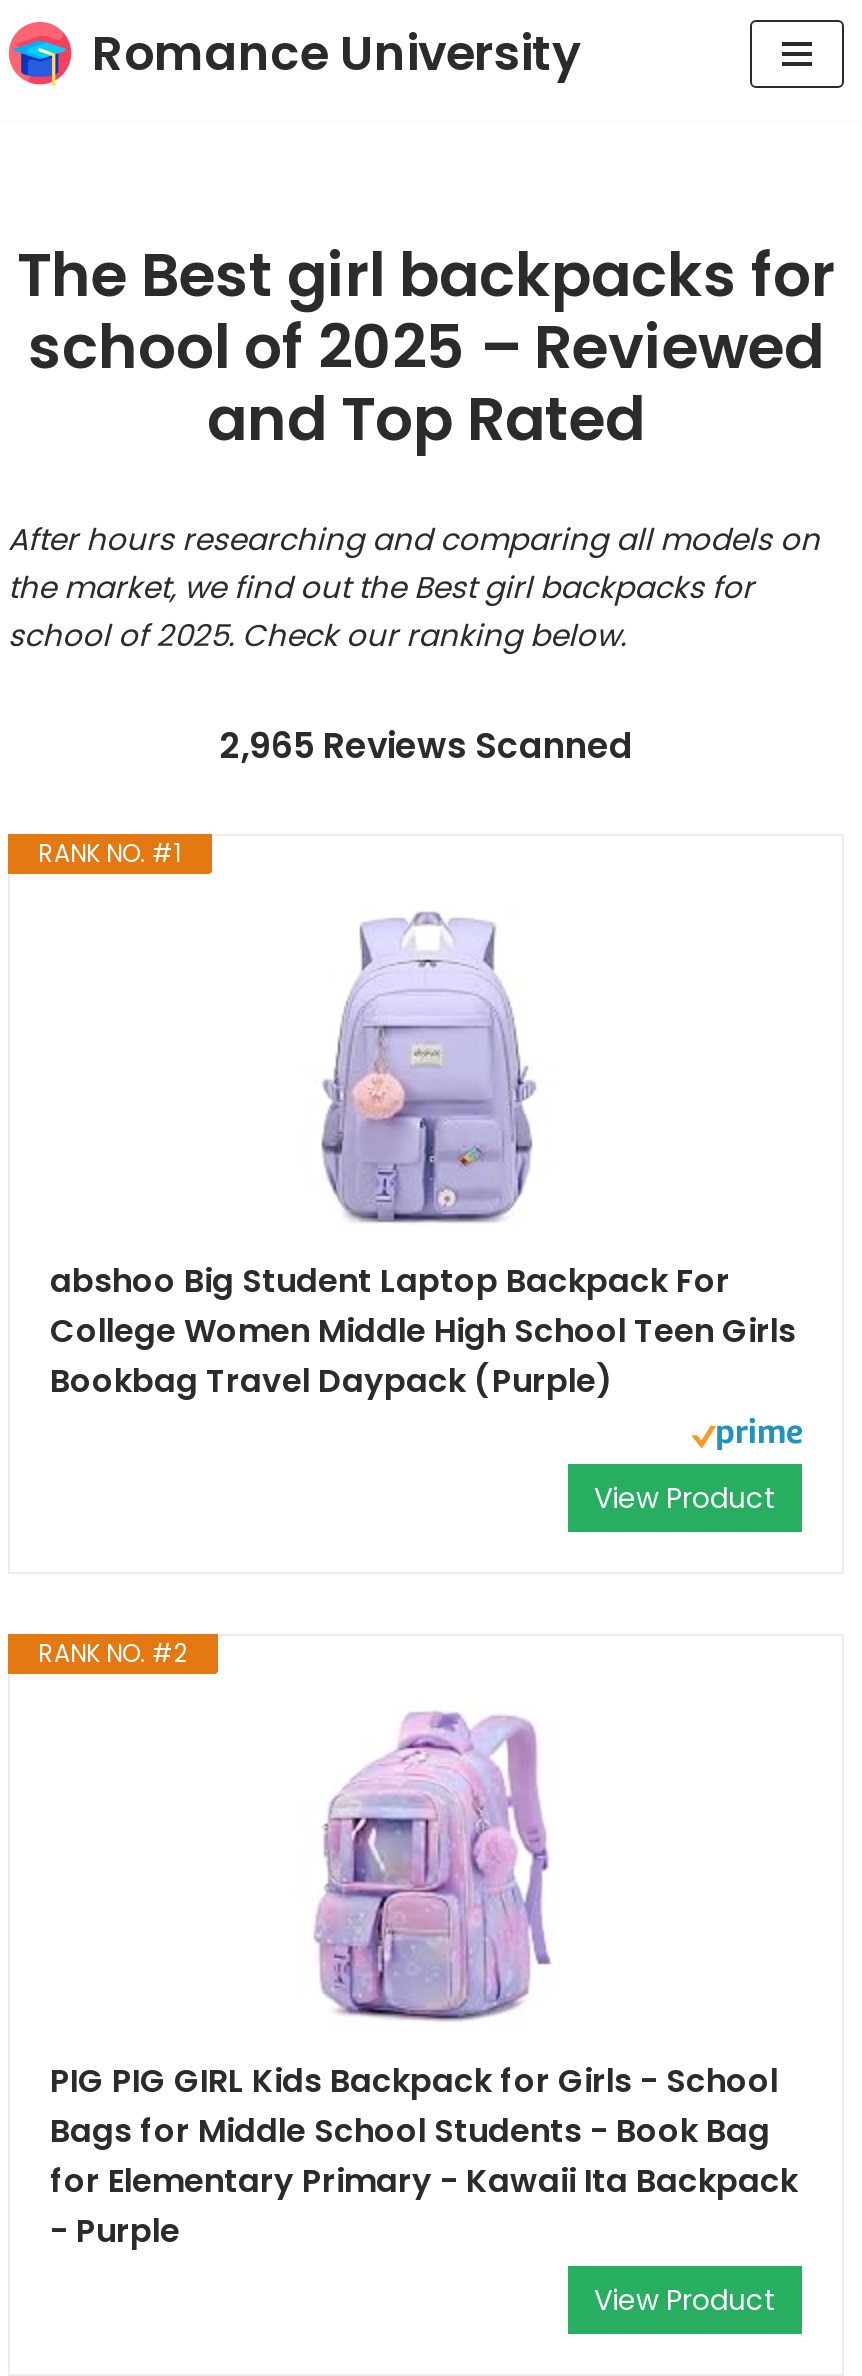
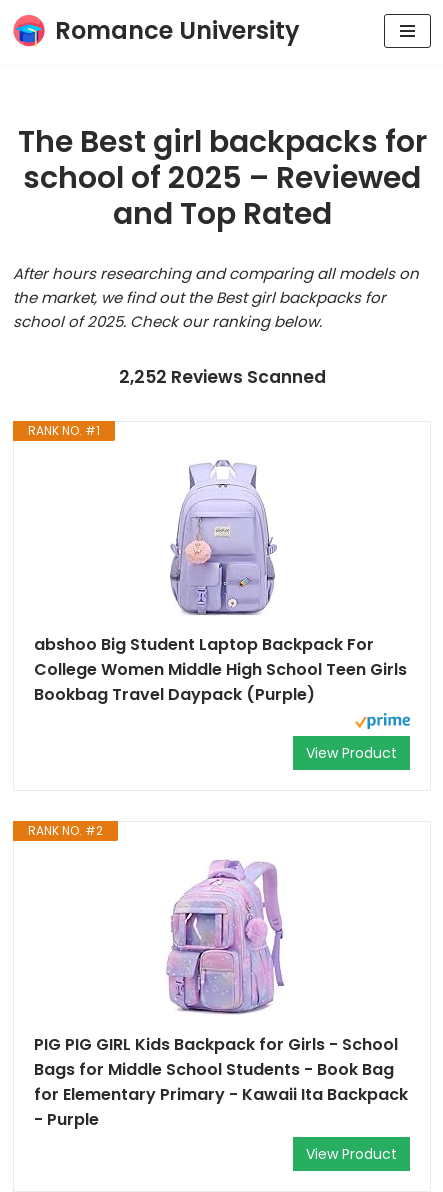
- 2,965 Reviews Scanned
+ 2,252 Reviews Scanned
